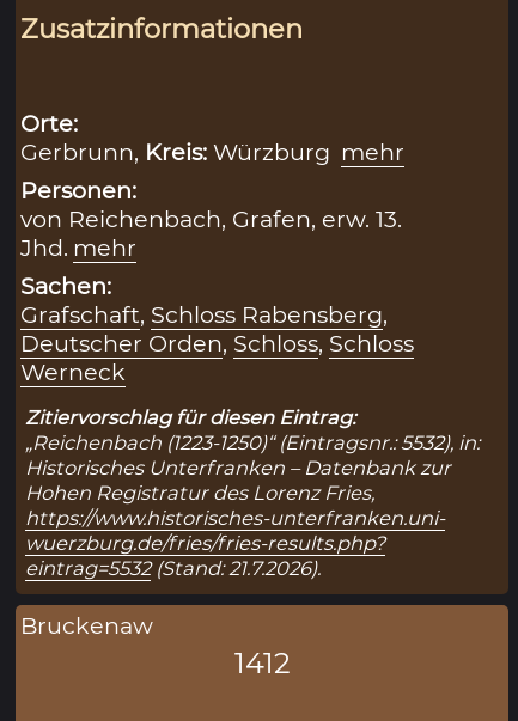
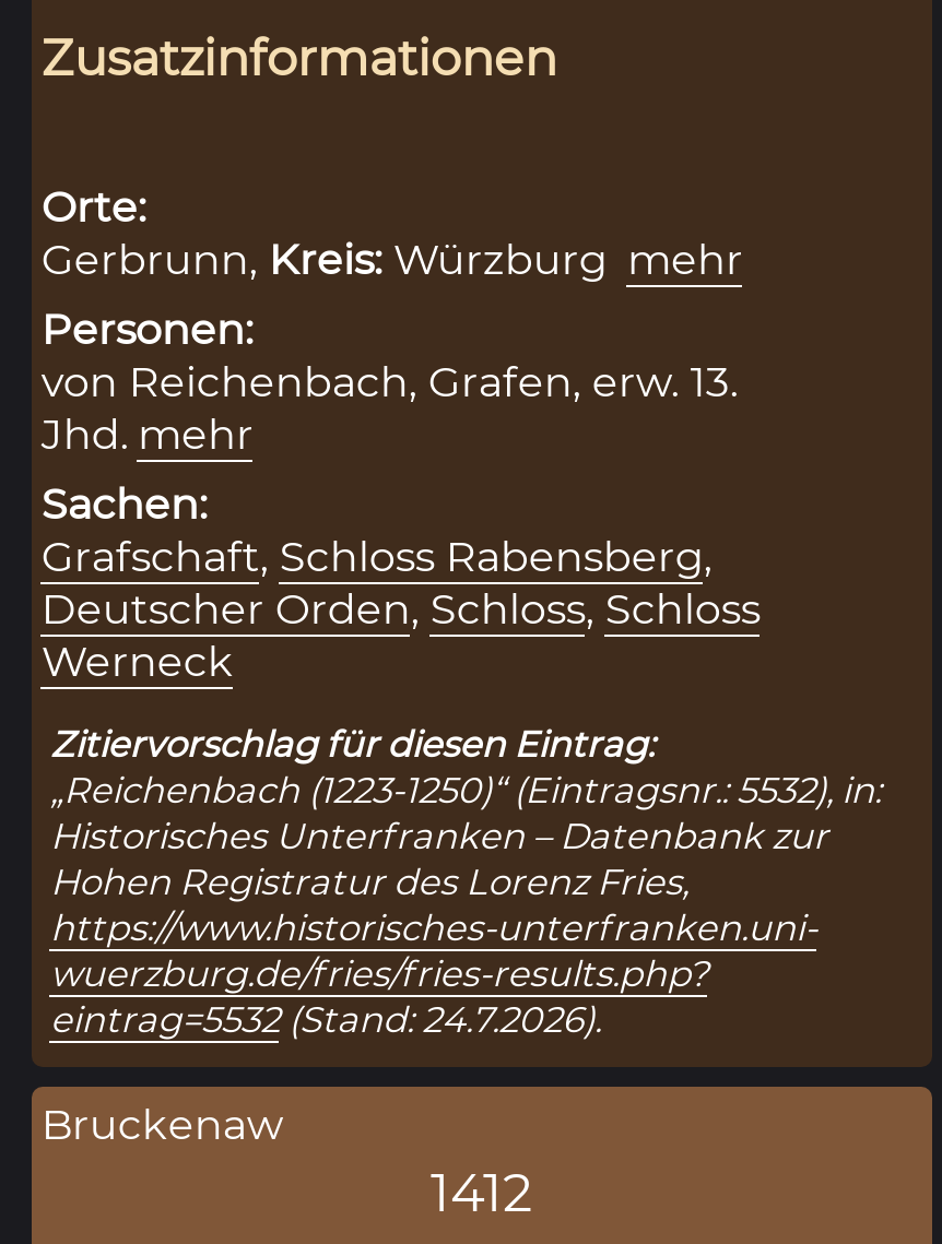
- eintrag=5532(Stand: 21.7.2026).
+ eintrag=5532(Stand: 24.7.2026).
